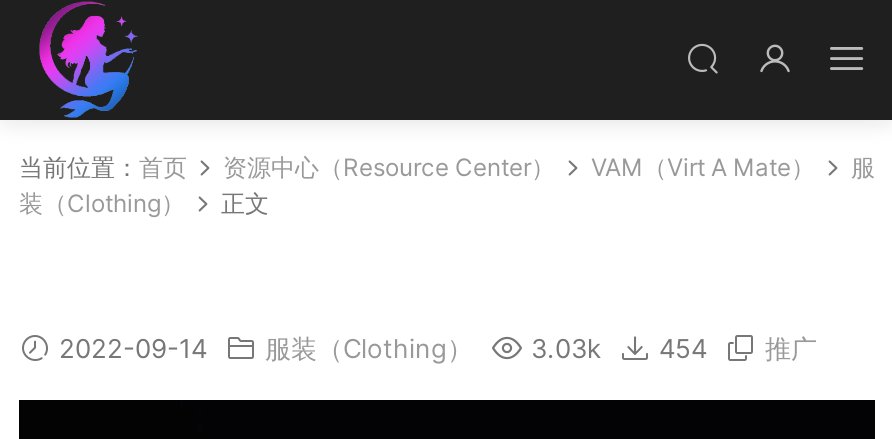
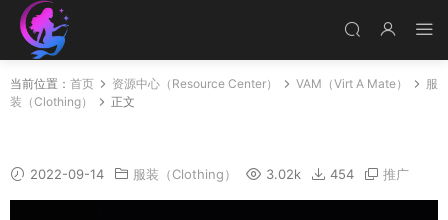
- 2022-09-14 服装（Clothing） 3.03k 454 推广
+ 2022-09-14 服装（Clothing） 3.02k 454 推广
